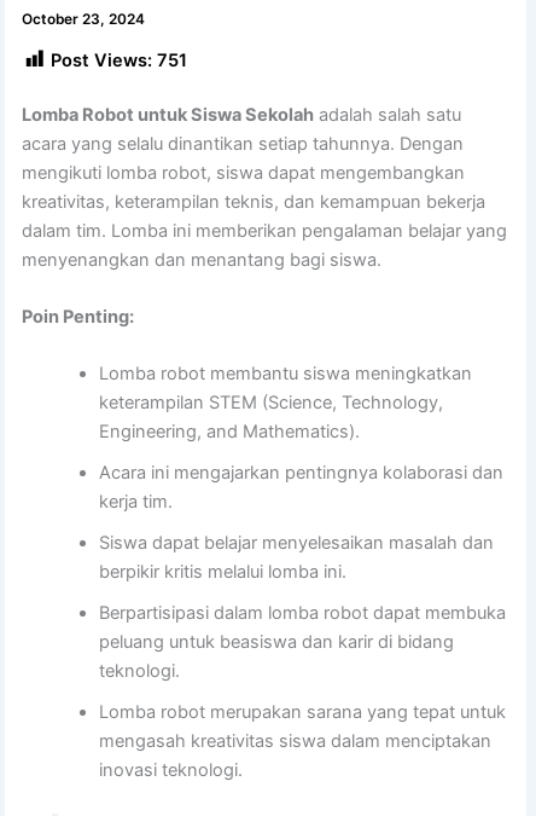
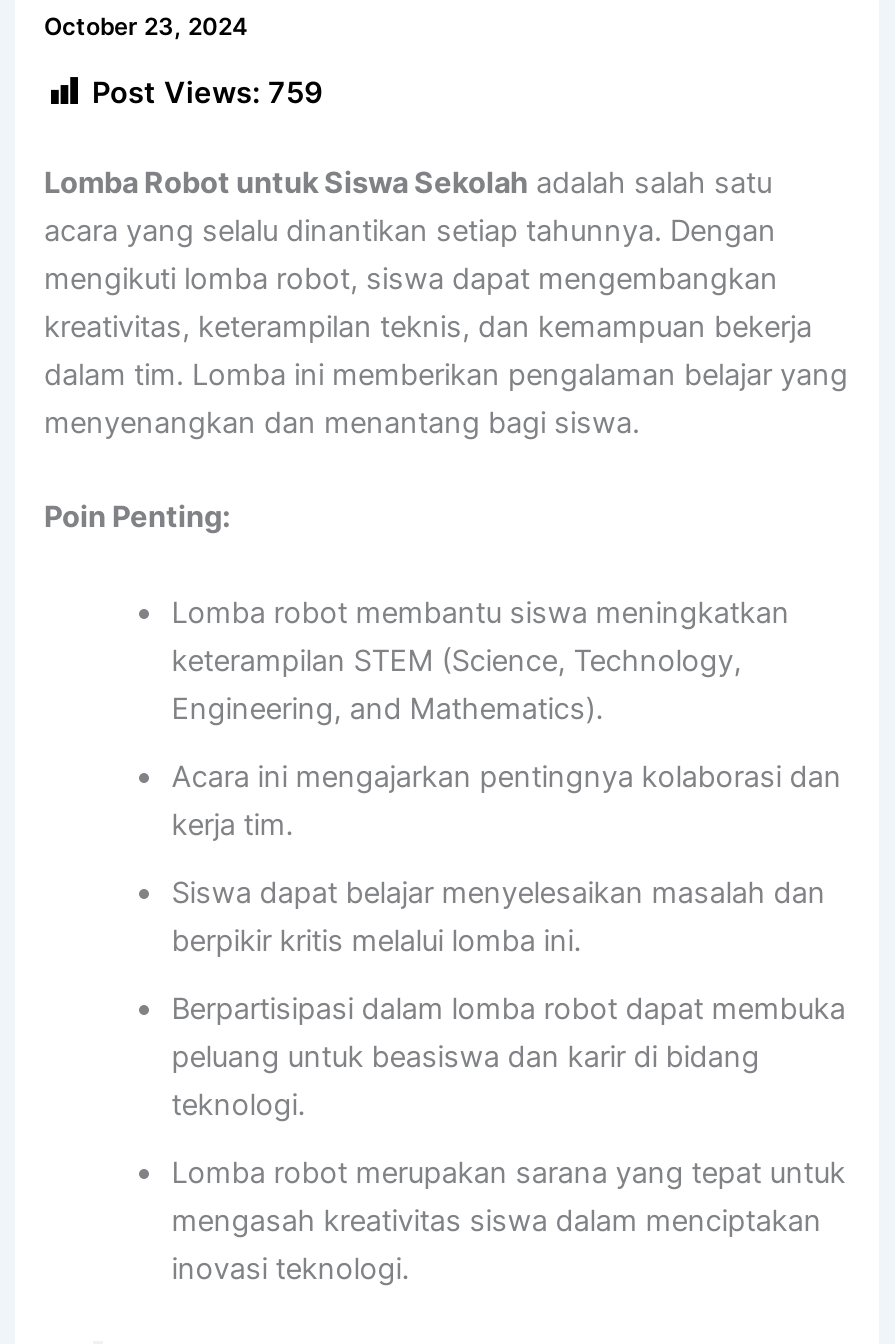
- Post Views: 751
+ Post Views: 759
